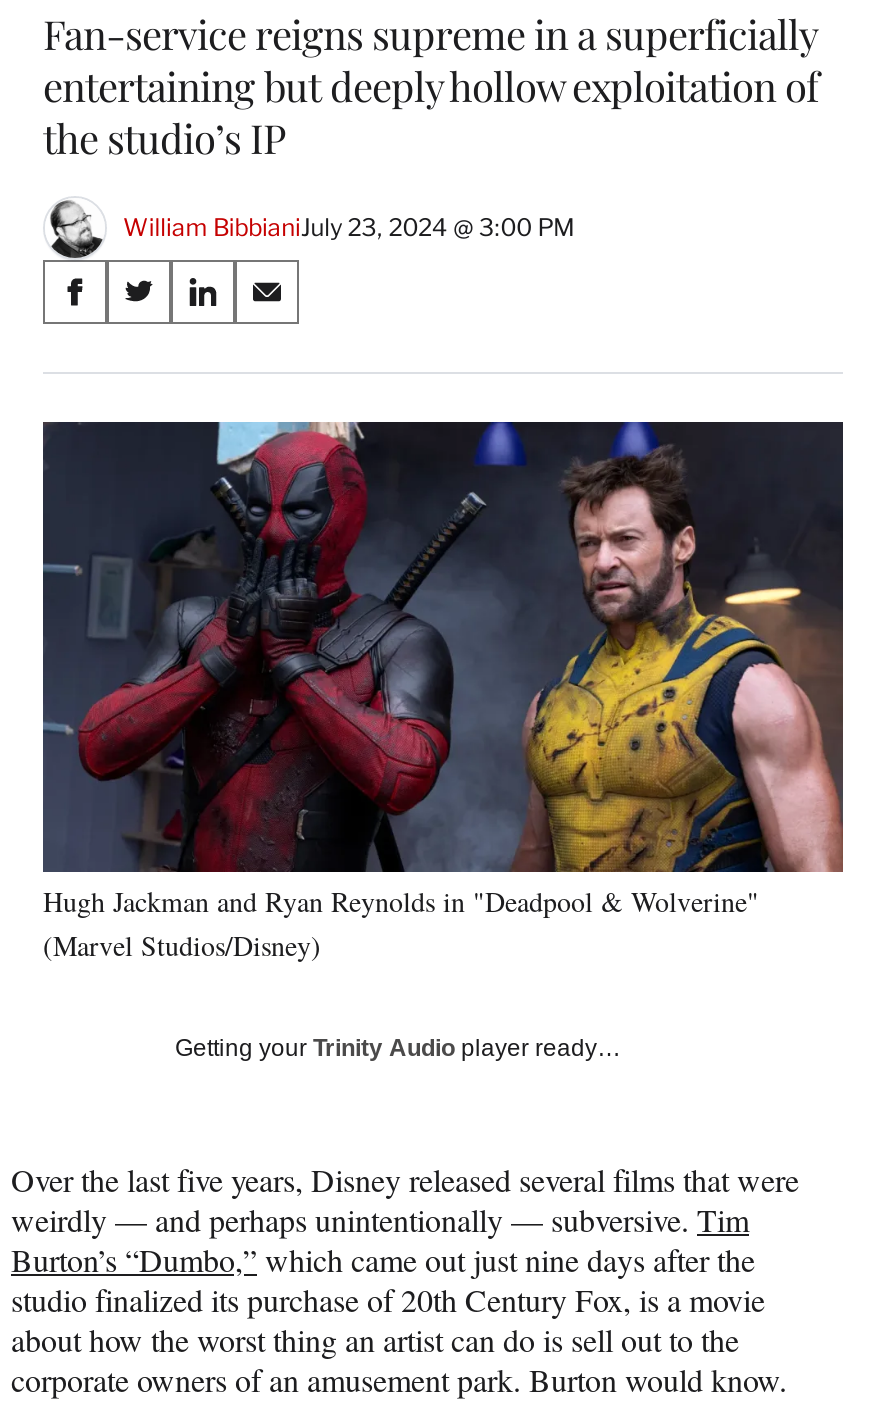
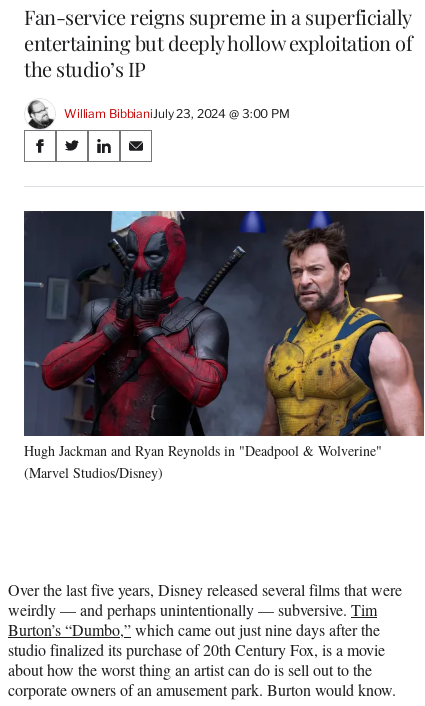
- Getting your Trinity Audio player ready…
